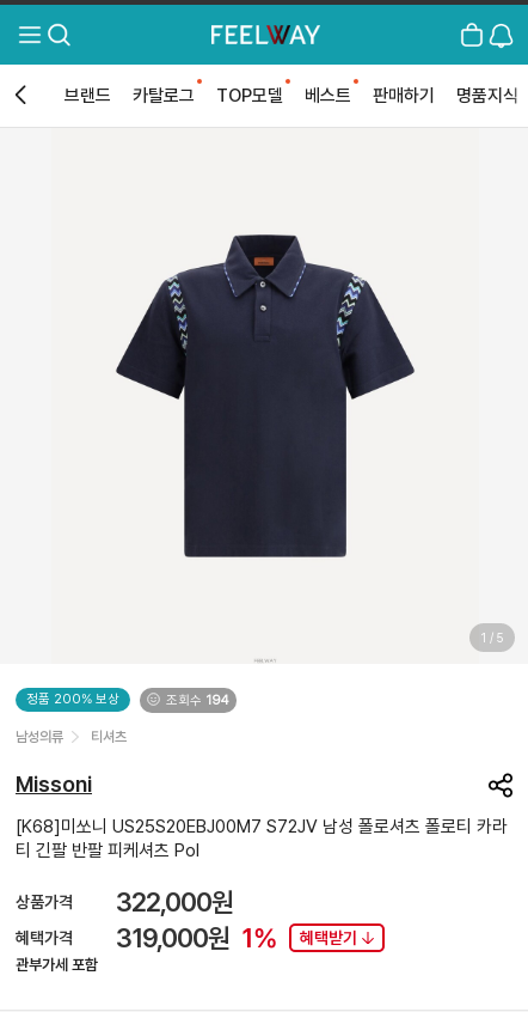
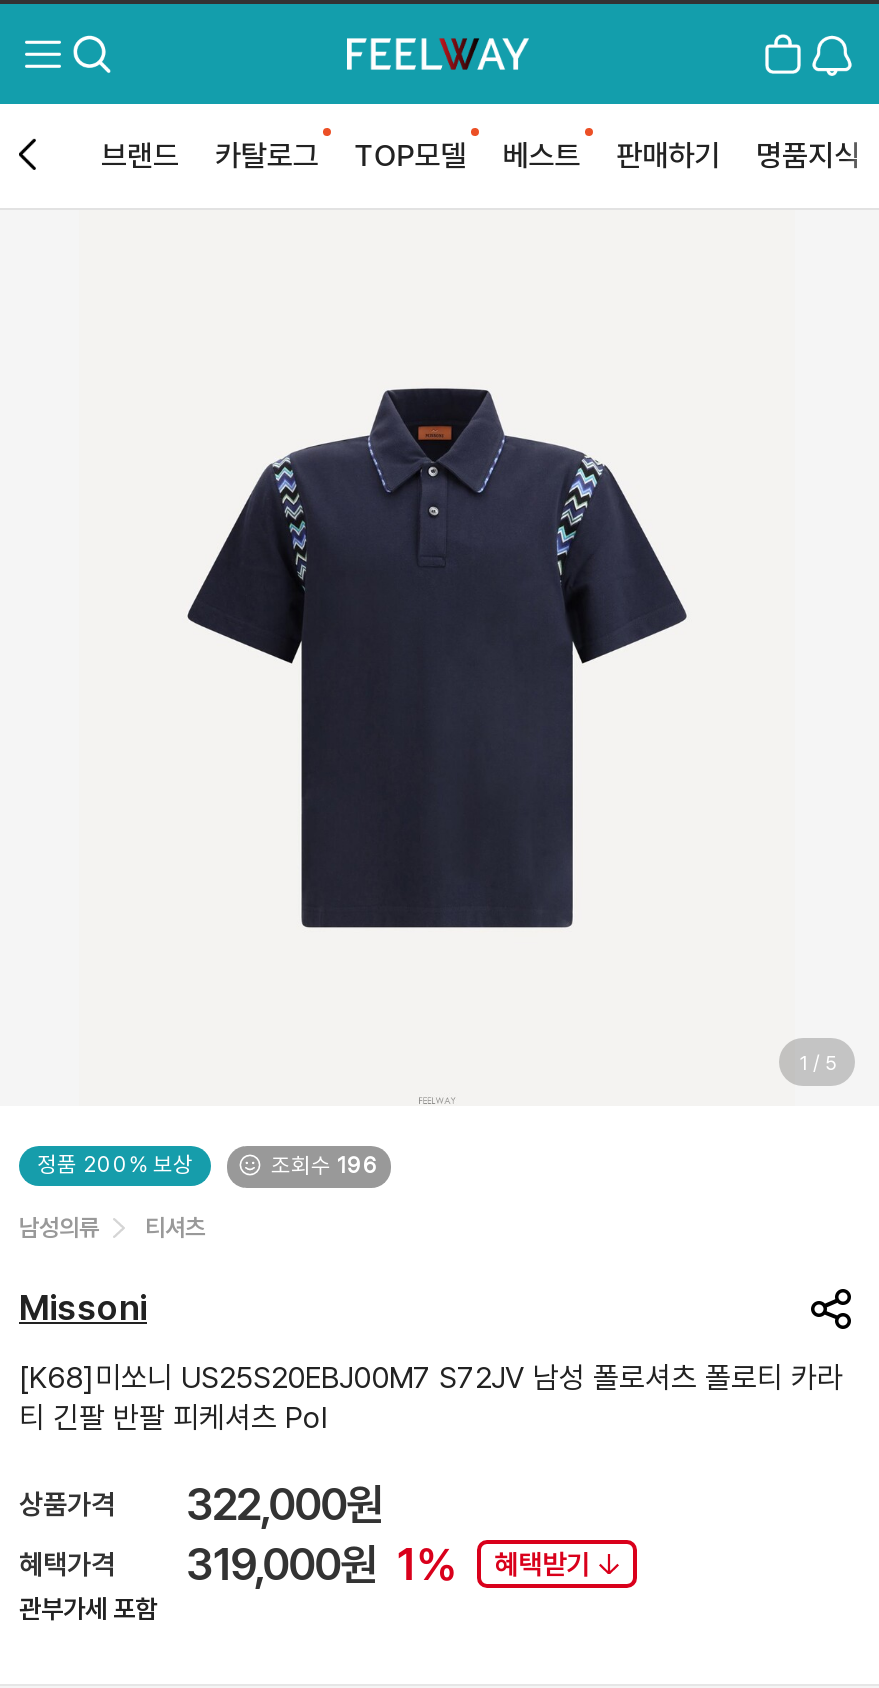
- 조회수 194
+ 조회수 196
